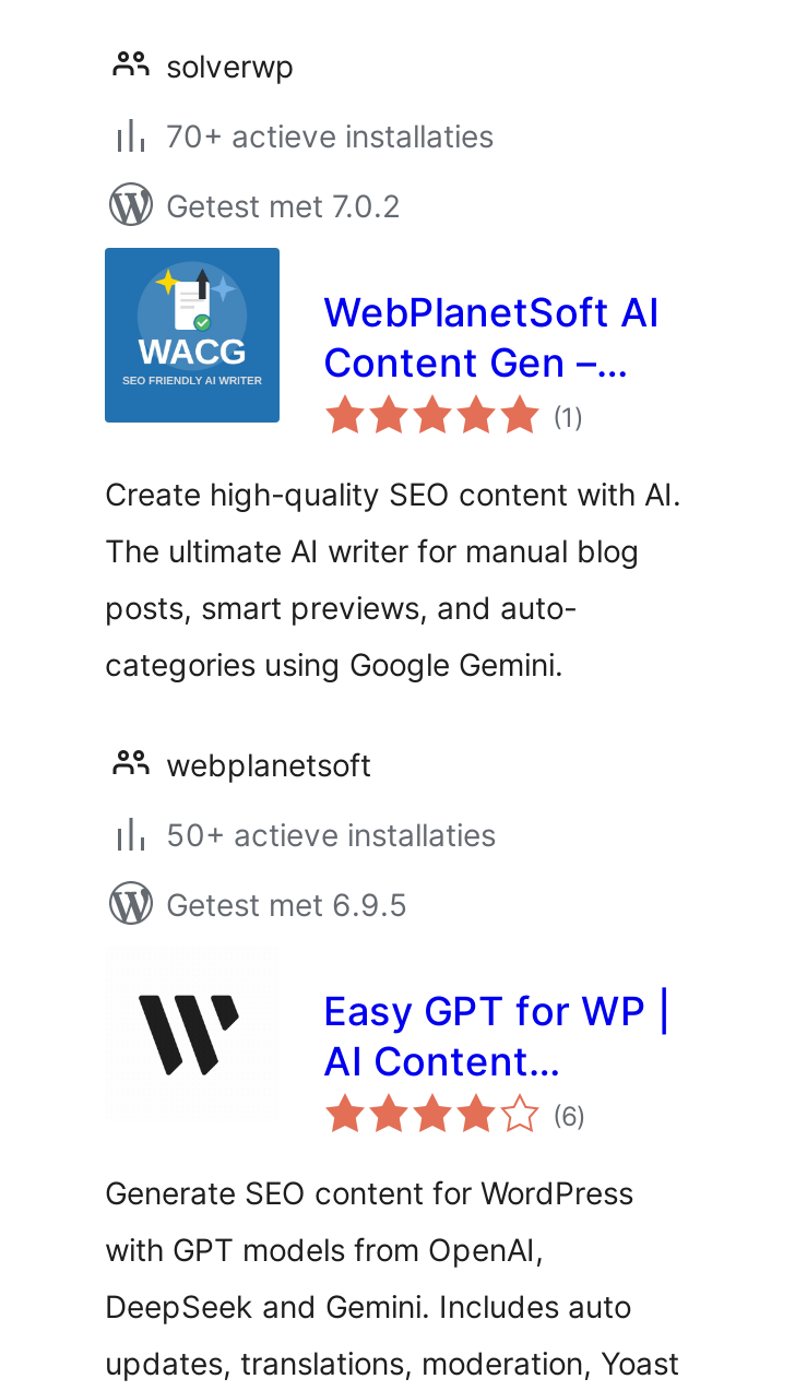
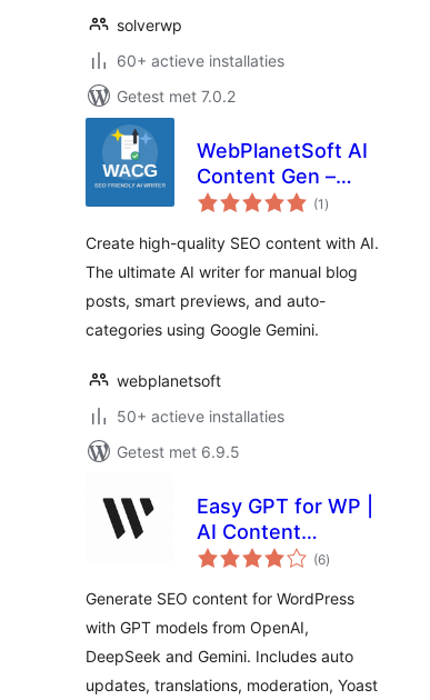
- 70+ actieve installaties
+ 60+ actieve installaties
